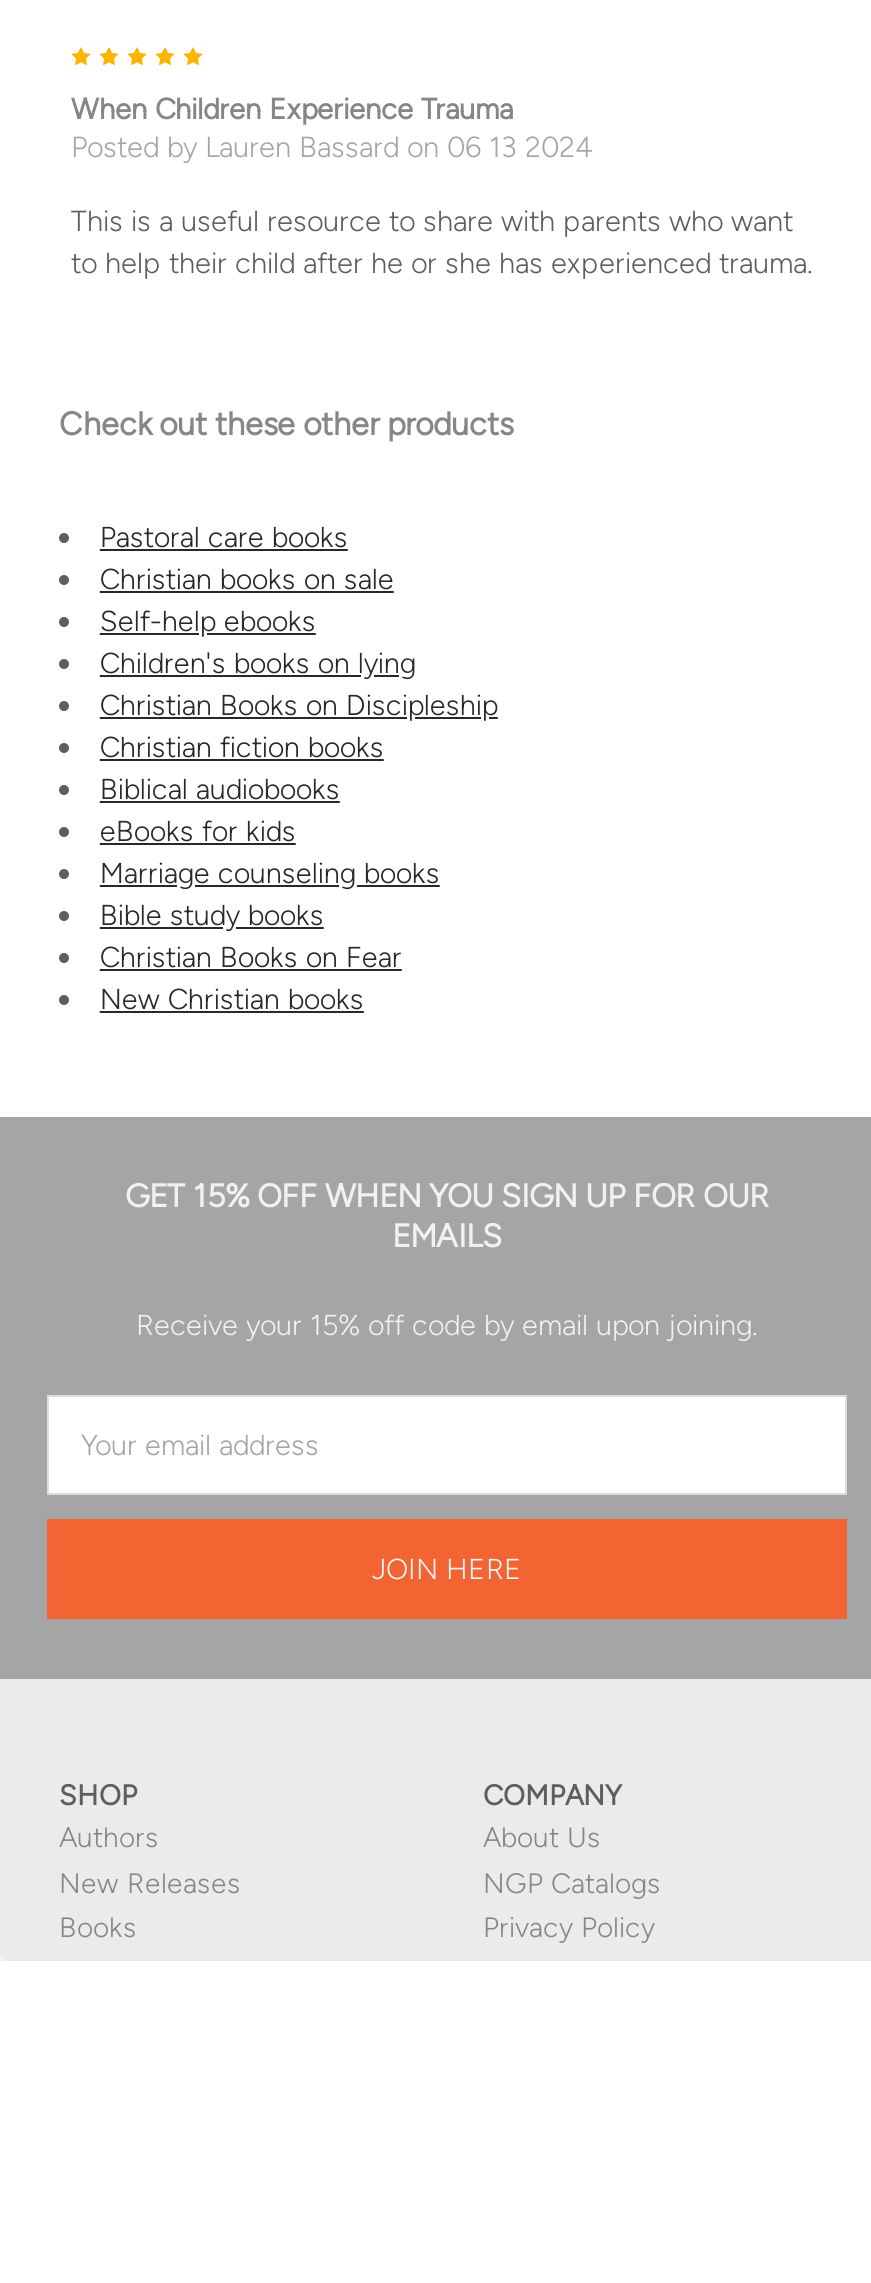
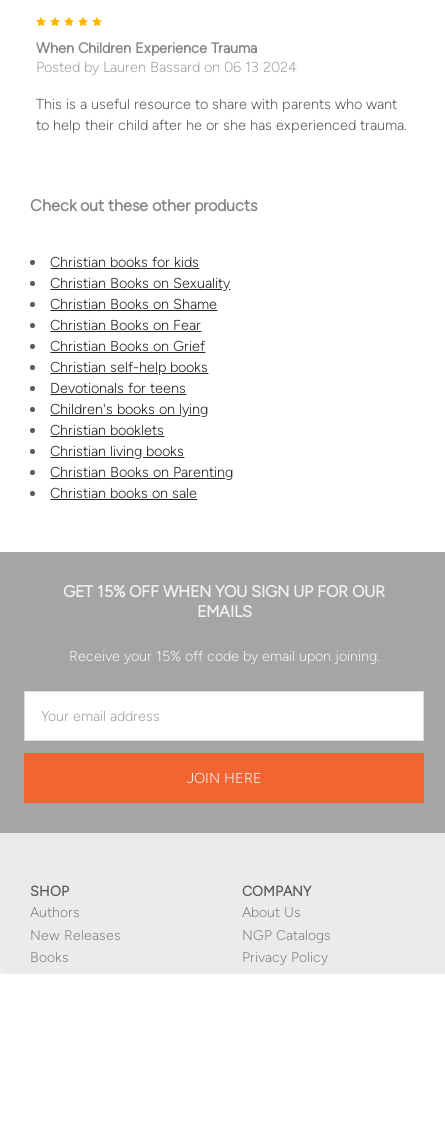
- Pastoral care books
- Self-help ebooks
- Christian Books on Discipleship
- Christian fiction books
- Biblical audiobooks
- eBooks for kids
- Marriage counseling books
- Bible study books
+ Christian books for kids
+ Christian Books on Sexuality
+ Christian Books on Shame

moved down: Christian books on sale

moved down: Children's books on lying

moved up: Christian Books on Fear

- New Christian books
+ Christian Books on Grief
+ Christian self-help books
+ Devotionals for teens
+ Christian booklets
+ Christian living books
+ Christian Books on Parenting
